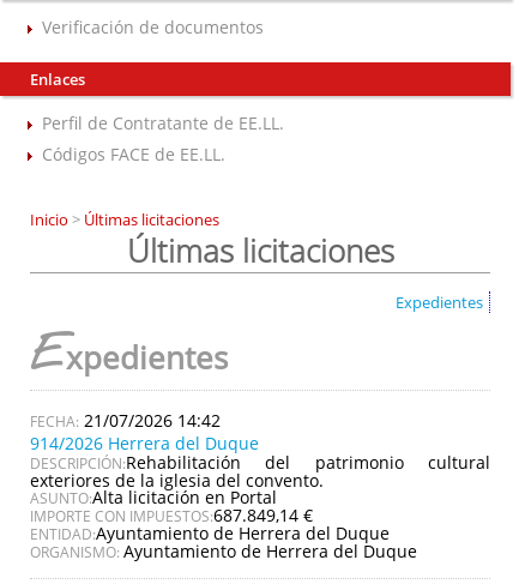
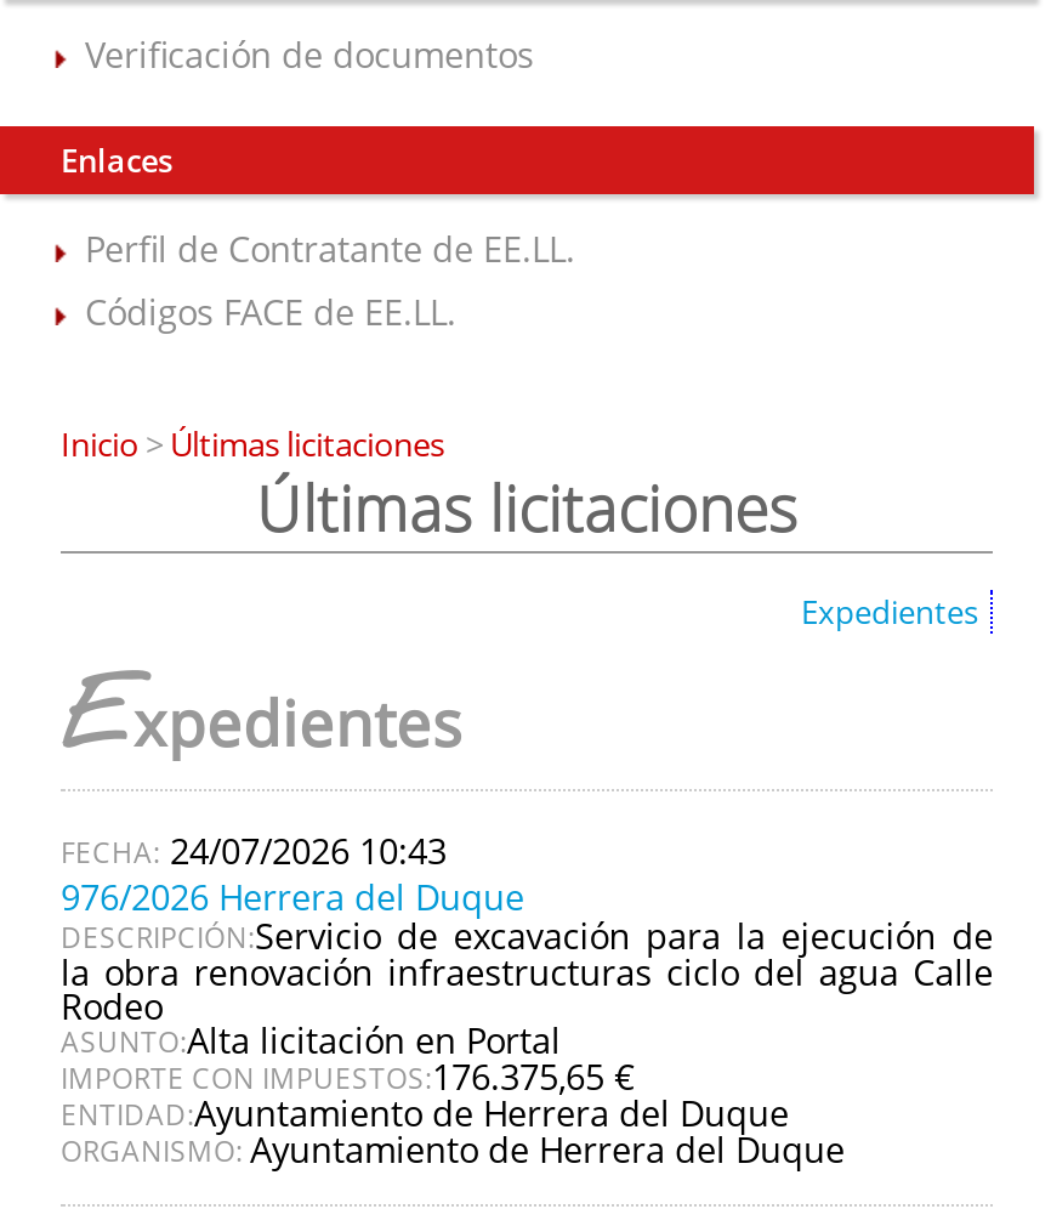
- 21/07/2026 14:42
- 914/2026 Herrera del Duque
- DESCRIPCIÓN:Rehabilitación del patrimonio cultural
- exteriores de la iglesia del convento.
+ 24/07/2026 10:43
+ 976/2026 Herrera del Duque
+ DESCRIPCIÓN:Servicio de excavación para la ejecución de
+ la obra renovación infraestructuras ciclo del agua Calle
+ Rodeo

- IMPORTE CON IMPUESTOS:687.849,14 €
+ IMPORTE CON IMPUESTOS:176.375,65 €
